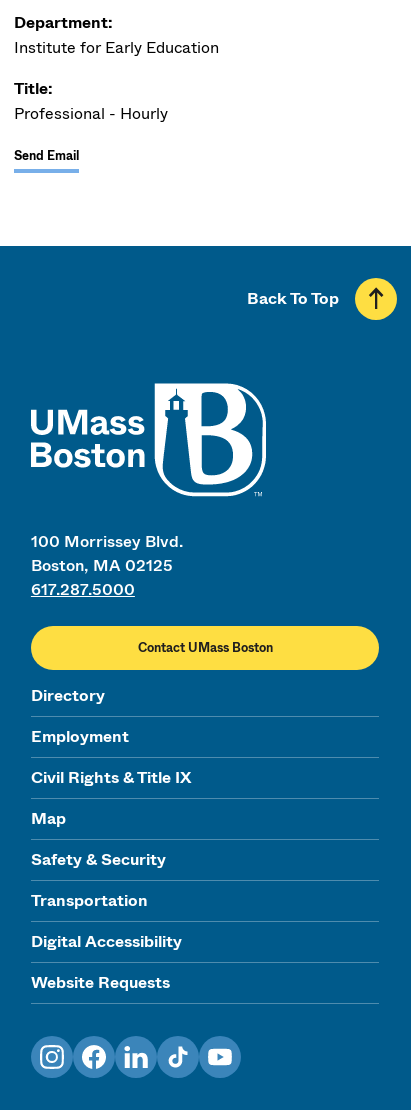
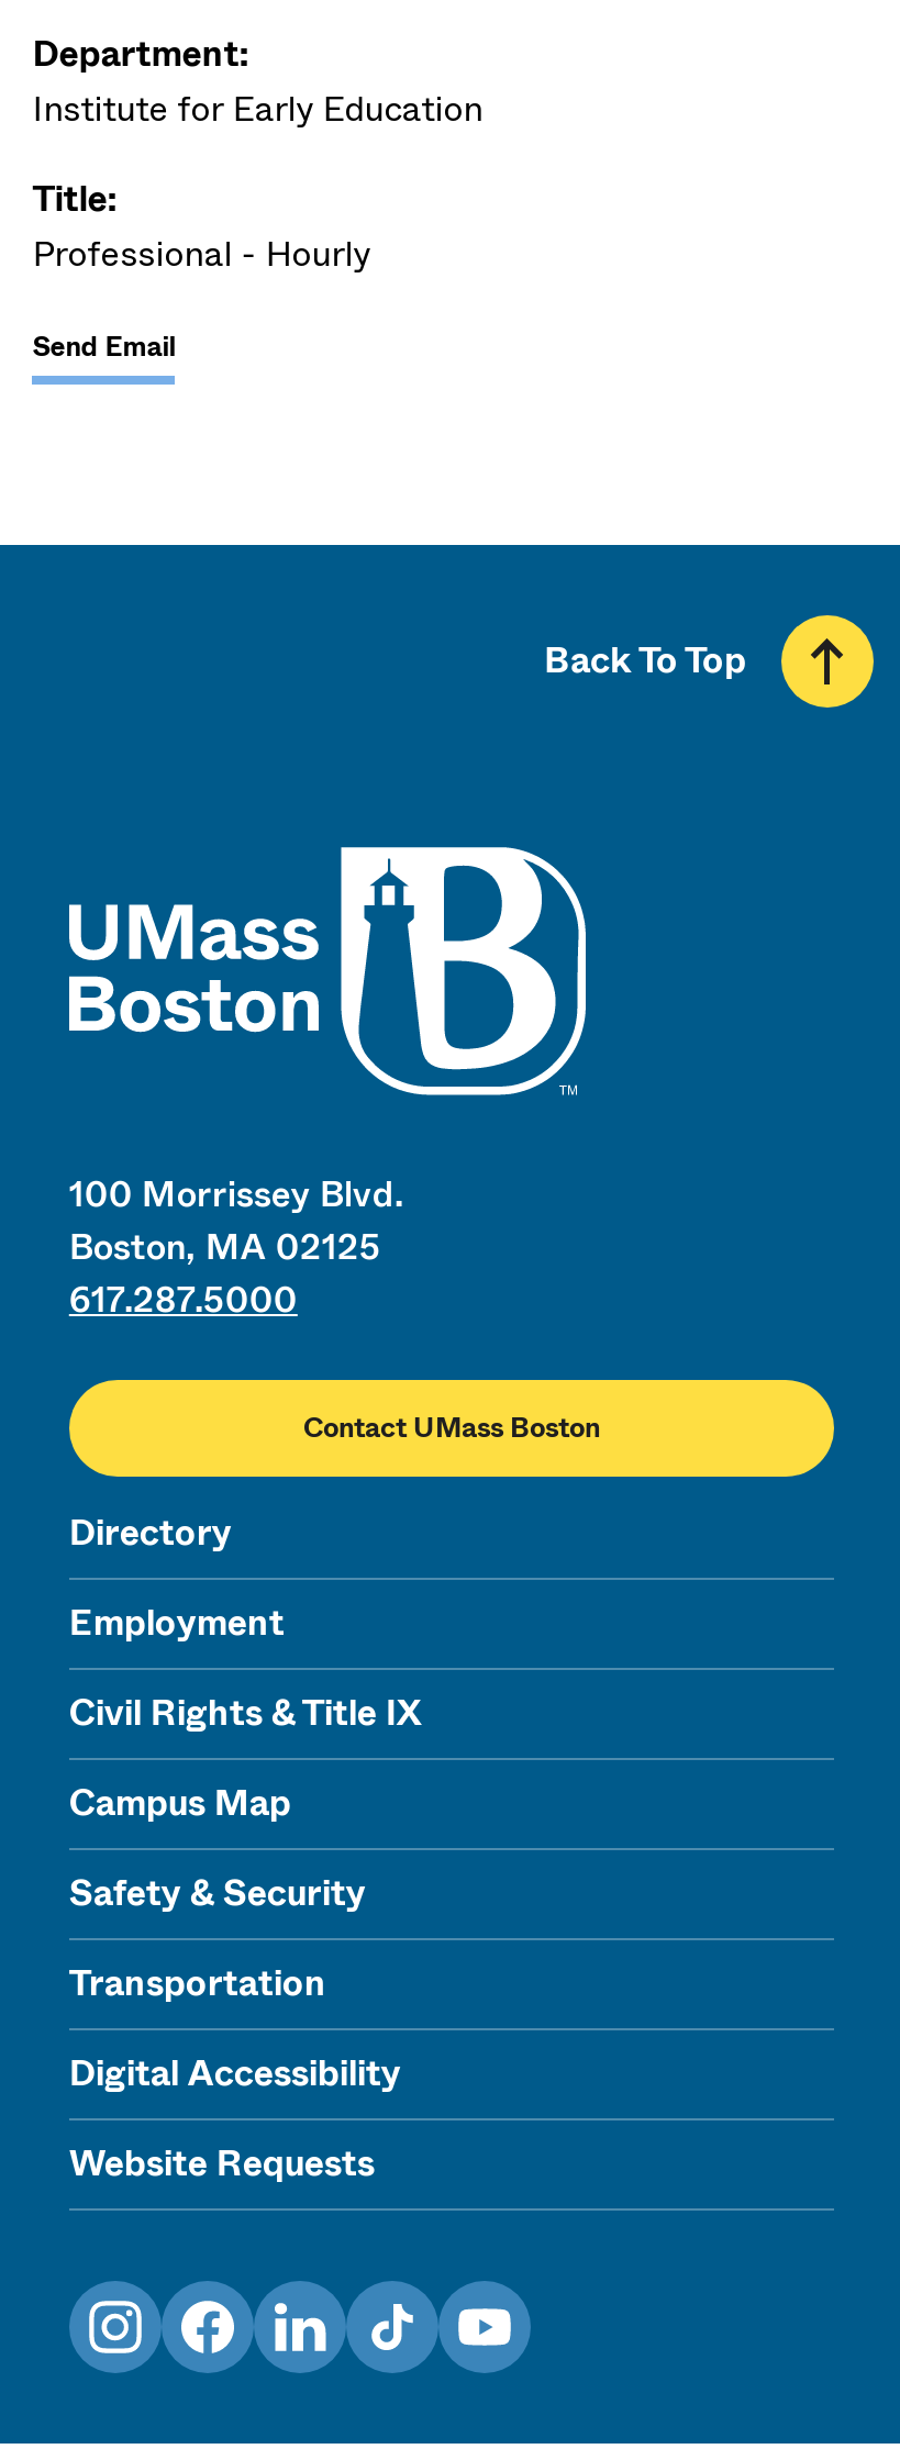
- Map
+ Campus Map
